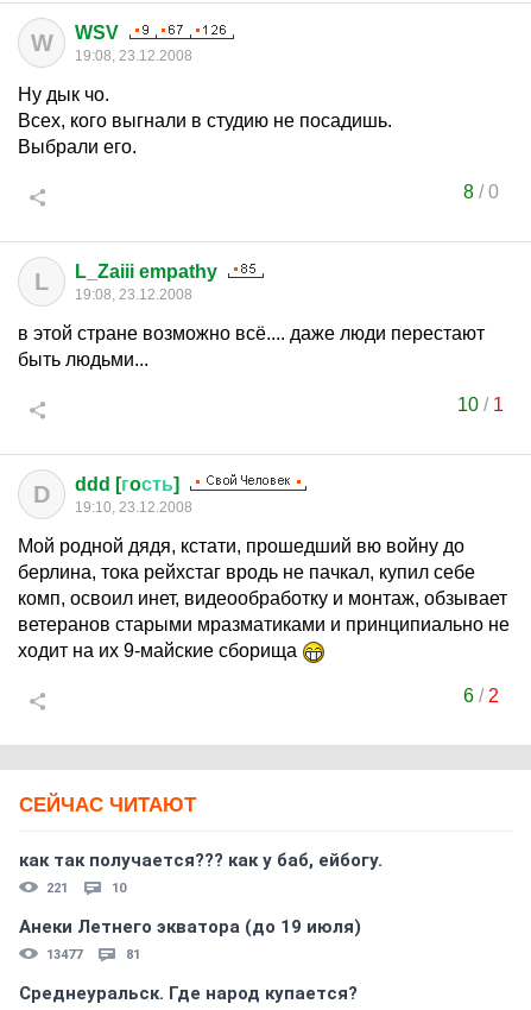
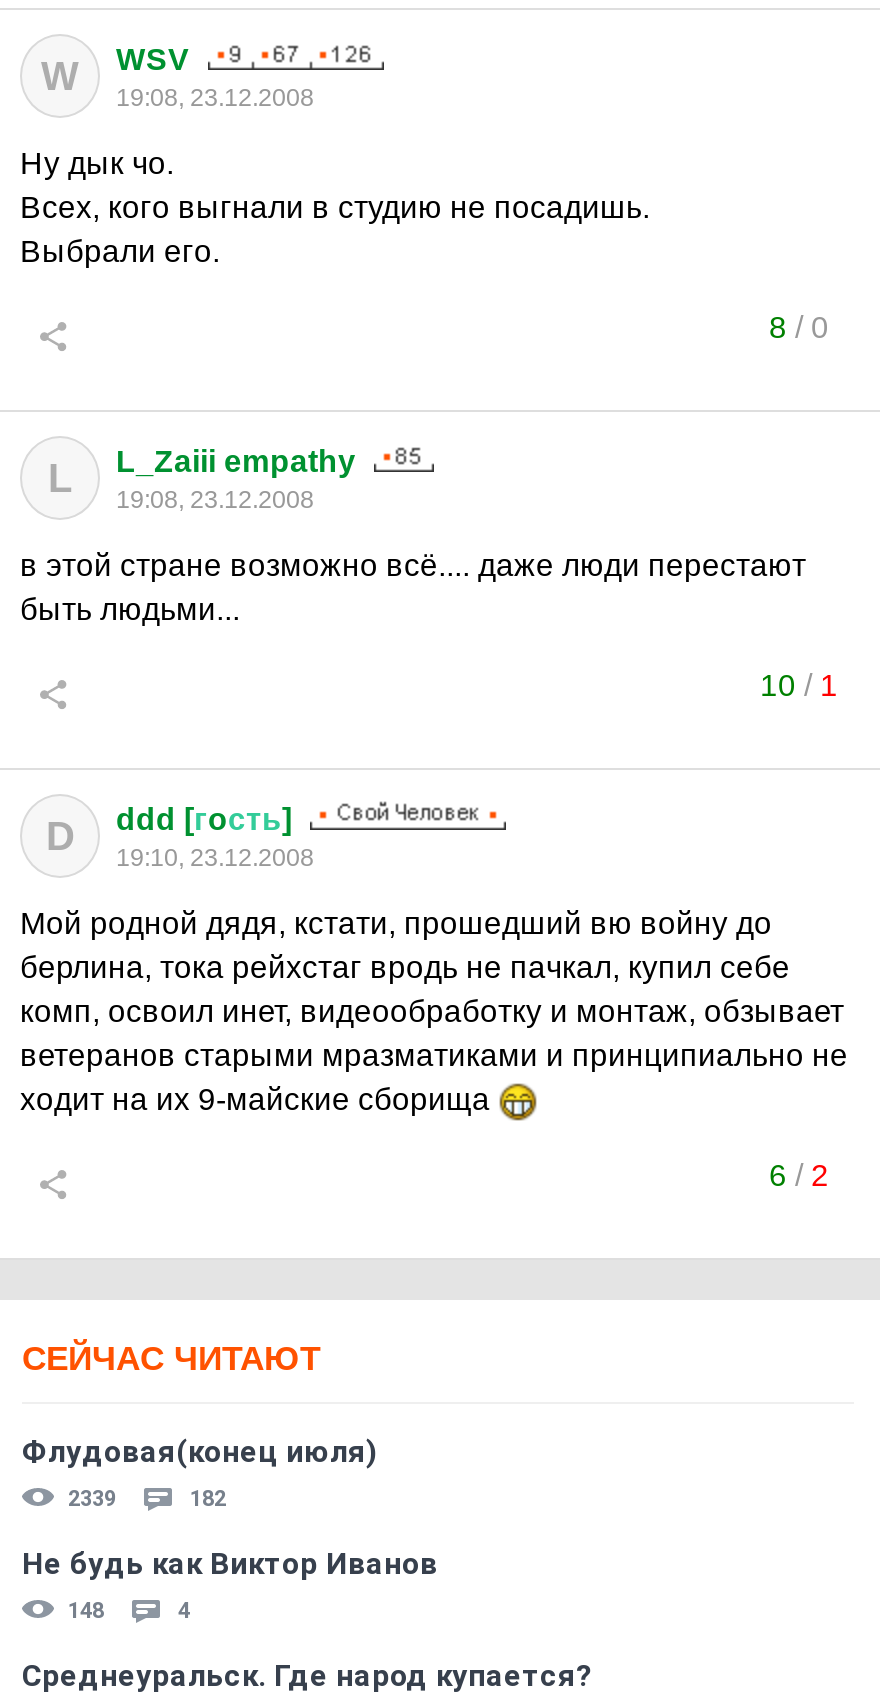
- как так получается??? как у баб, ейбогу.
- 221
- 10
+ Флудовая(конец июля)
+ 2339
+ 182

- Анеки Летнего экватора (до 19 июля)
- 13477
- 81
+ Не будь как Виктор Иванов
+ 148
+ 4
